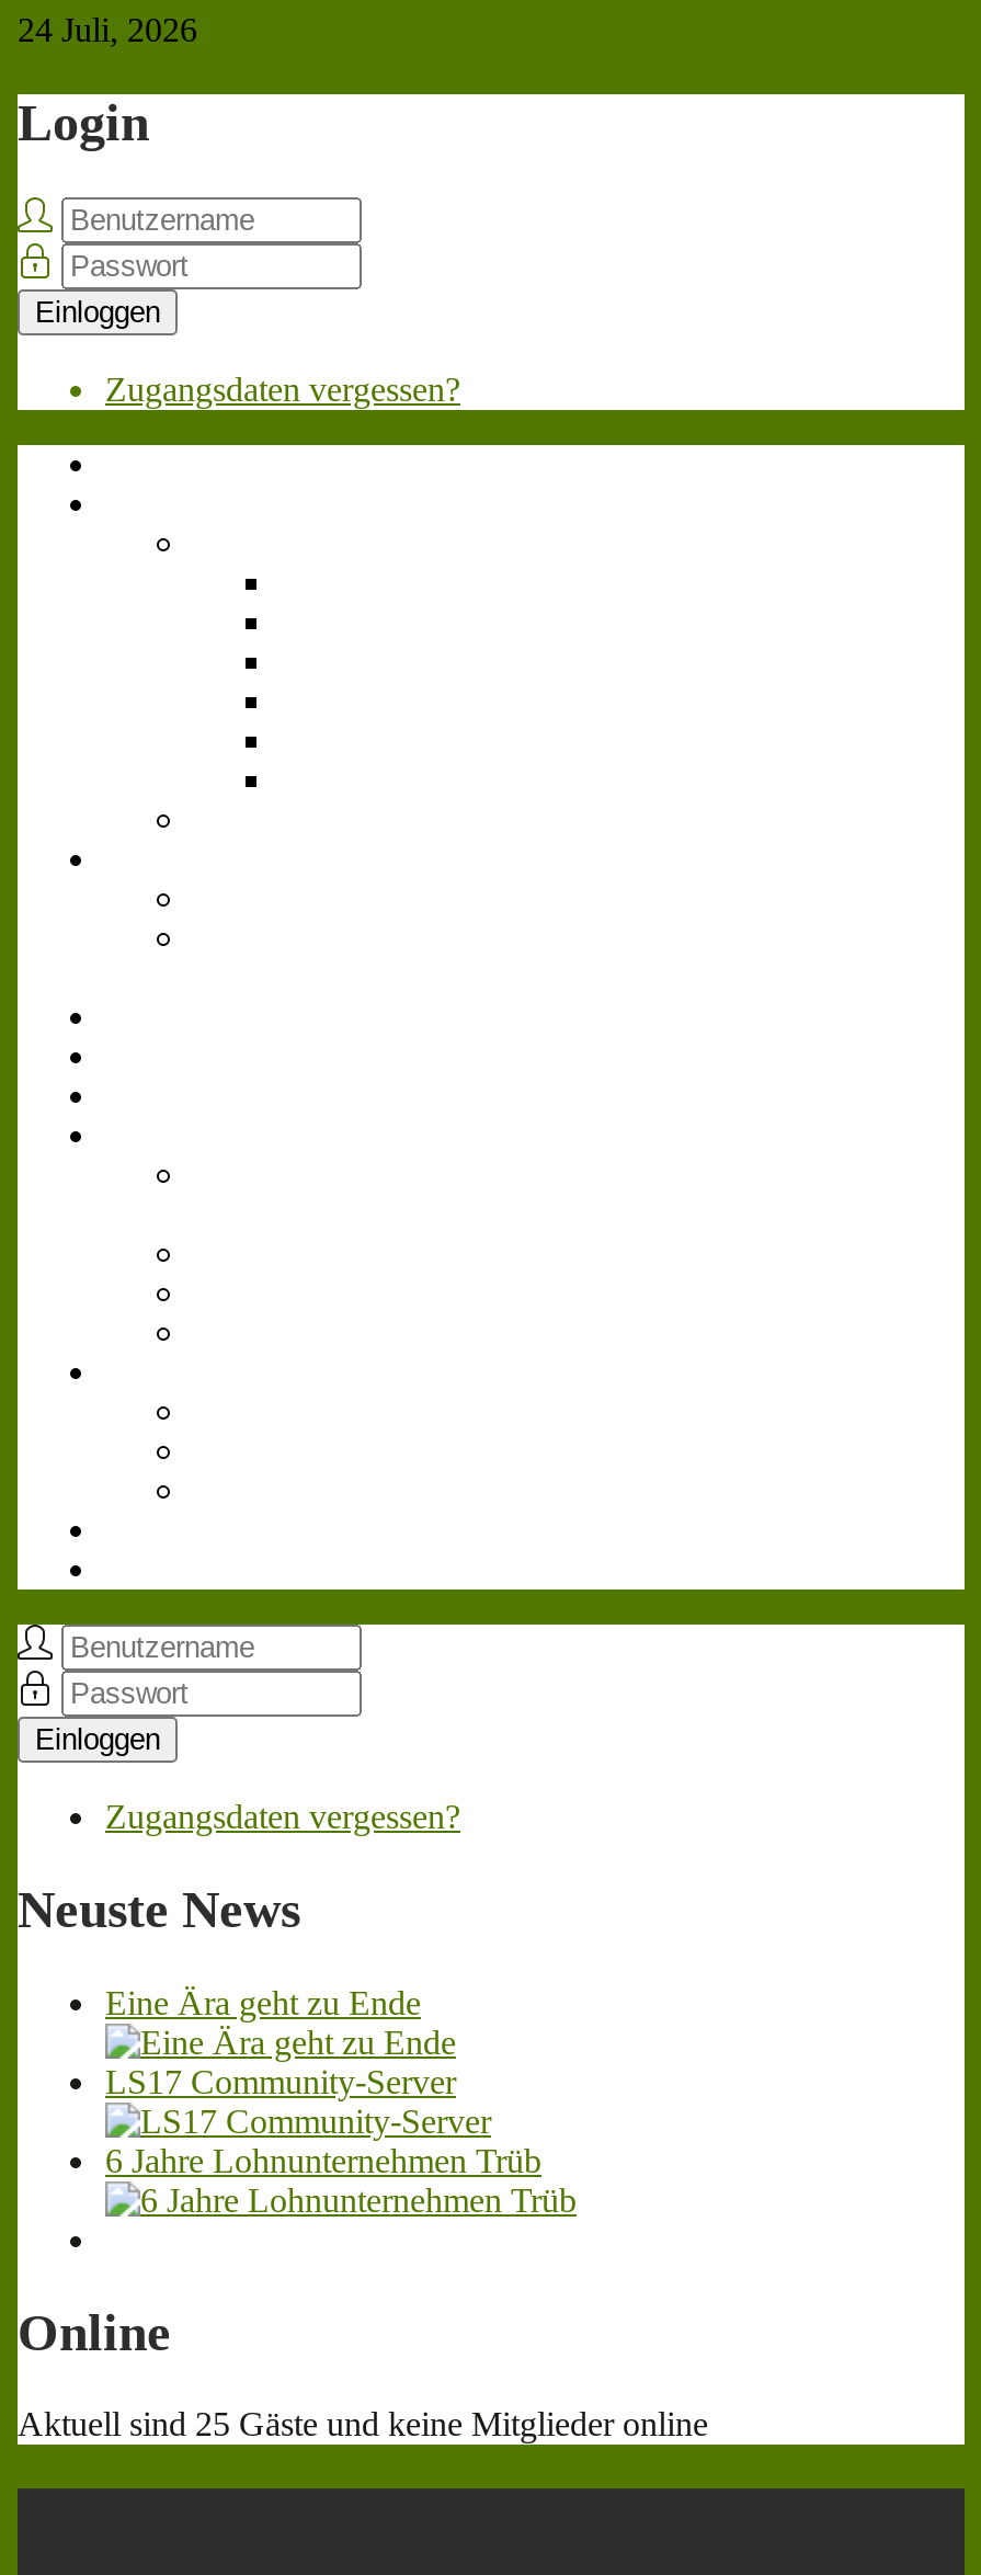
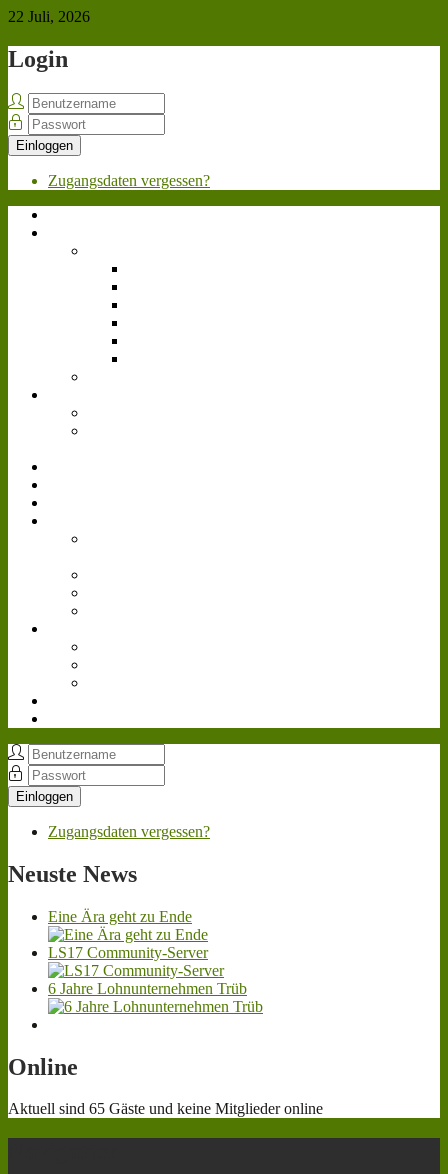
- 24 Juli, 2026
+ 22 Juli, 2026

- Aktuell sind 25 Gäste und keine Mitglieder online
+ Aktuell sind 65 Gäste und keine Mitglieder online
